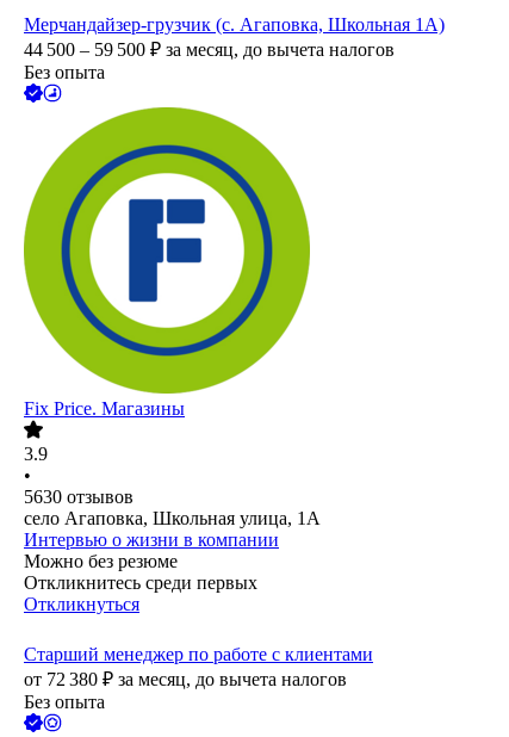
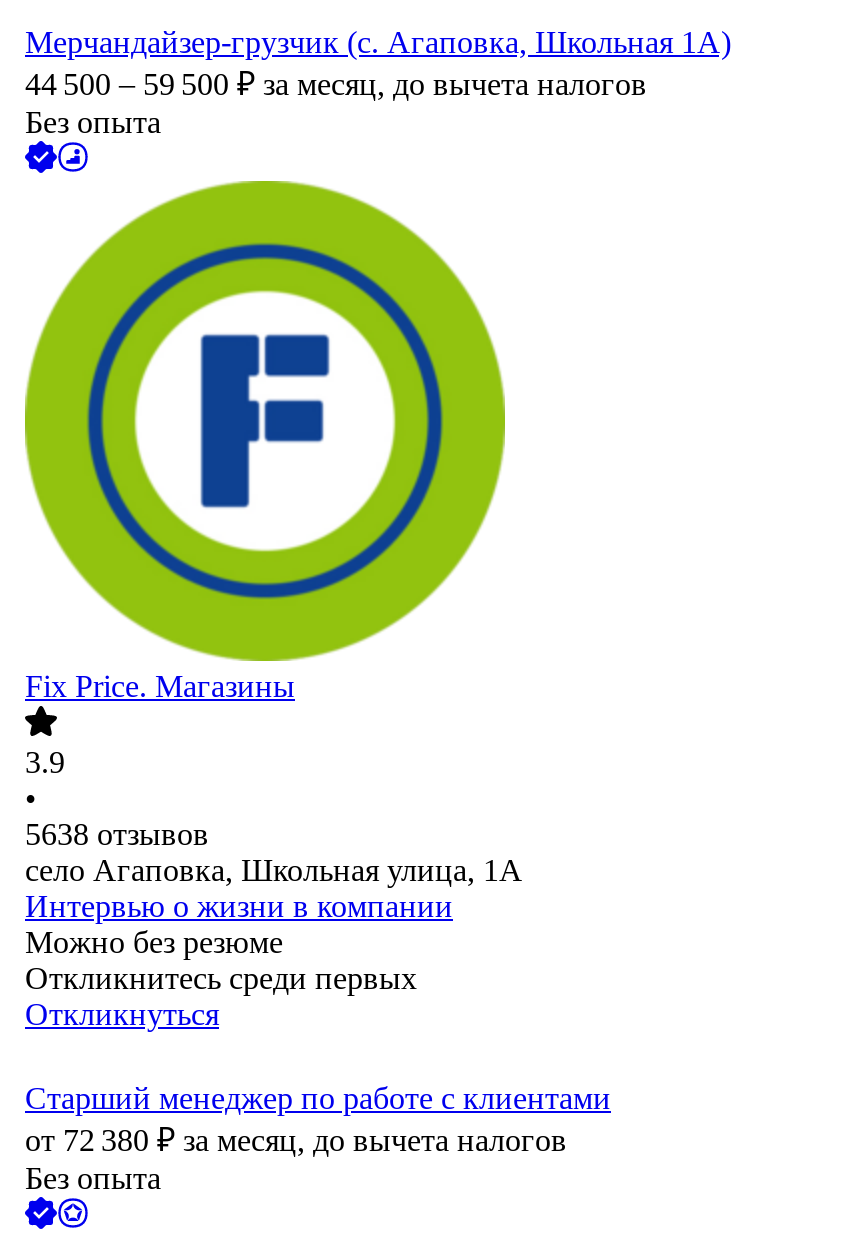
- 5630 отзывов
+ 5638 отзывов
